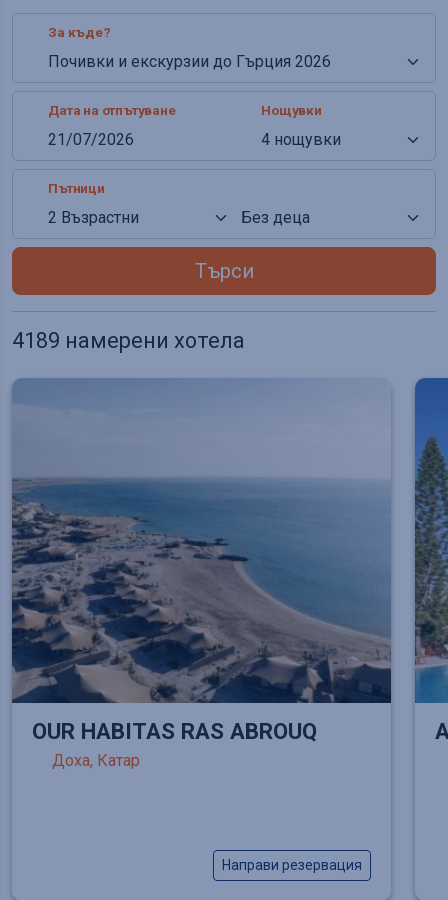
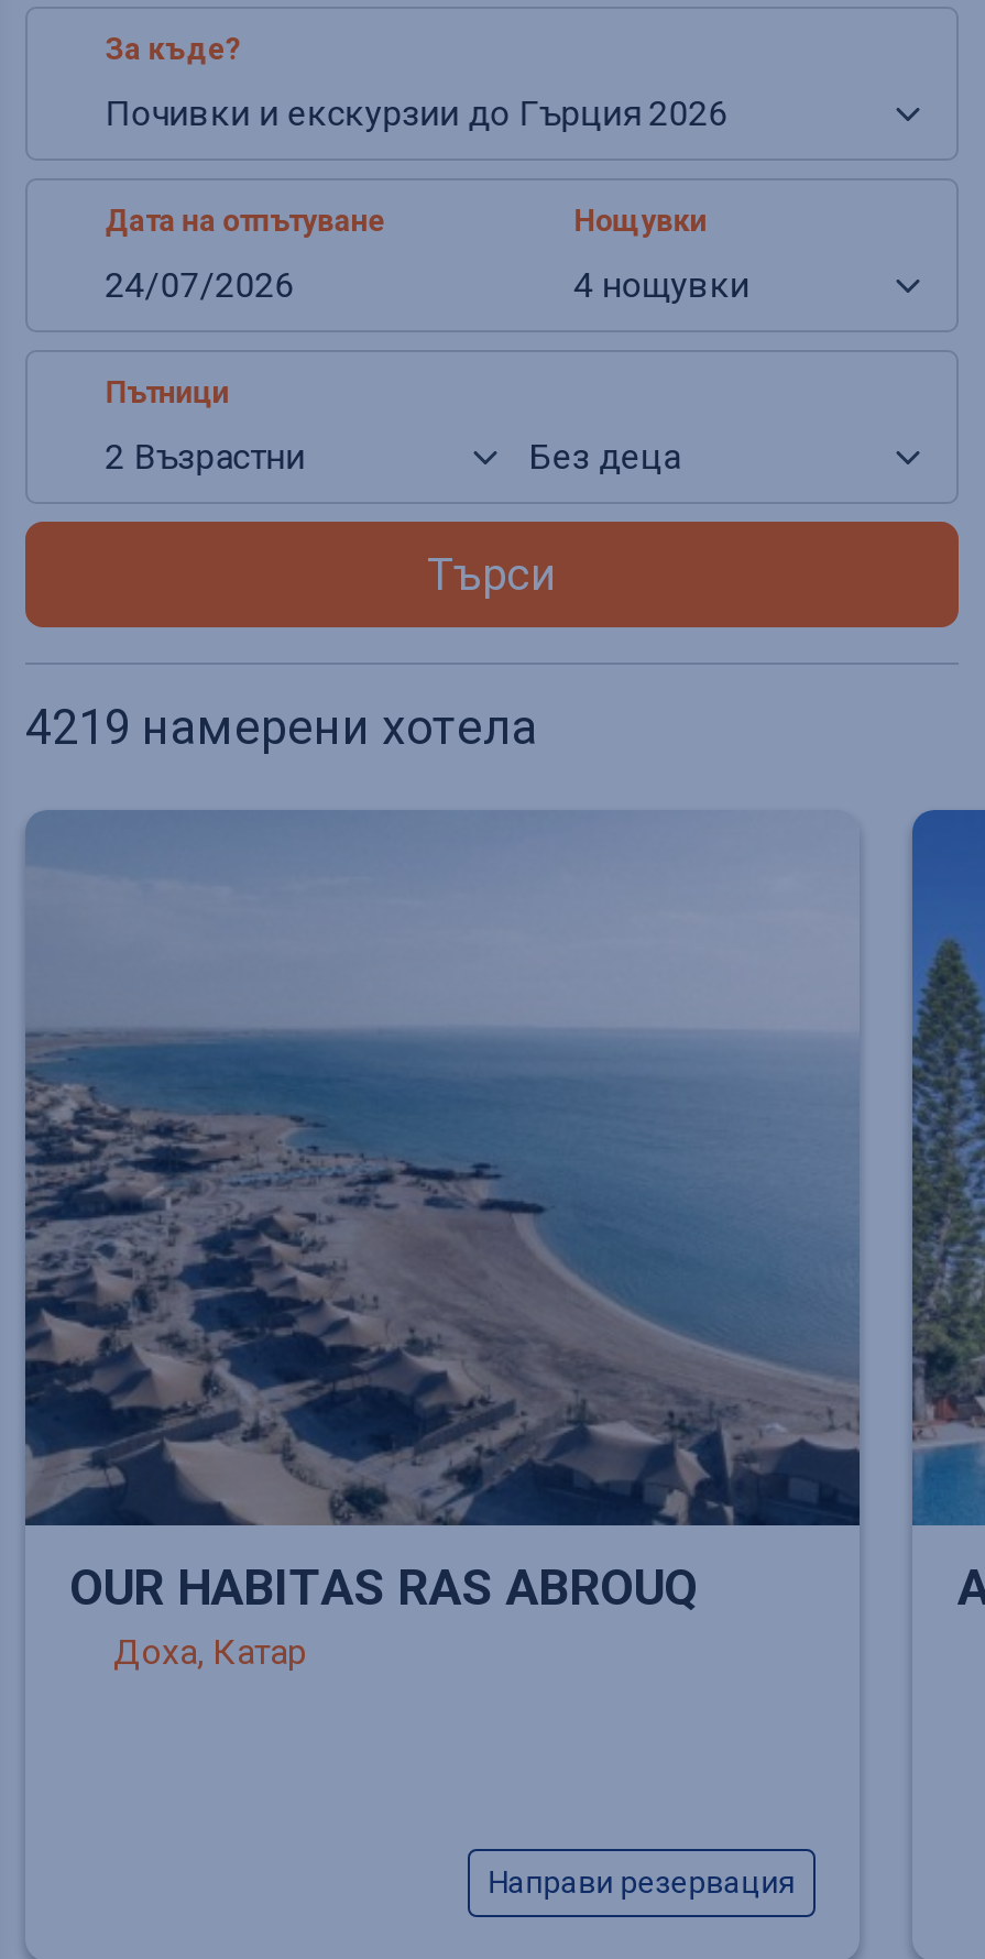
- 4189 намерени хотела
+ 4219 намерени хотела
